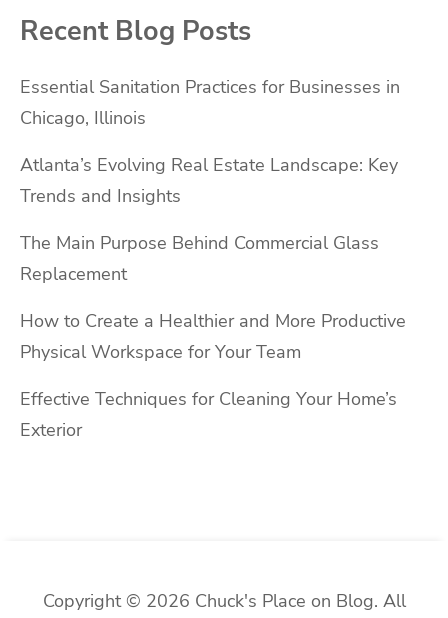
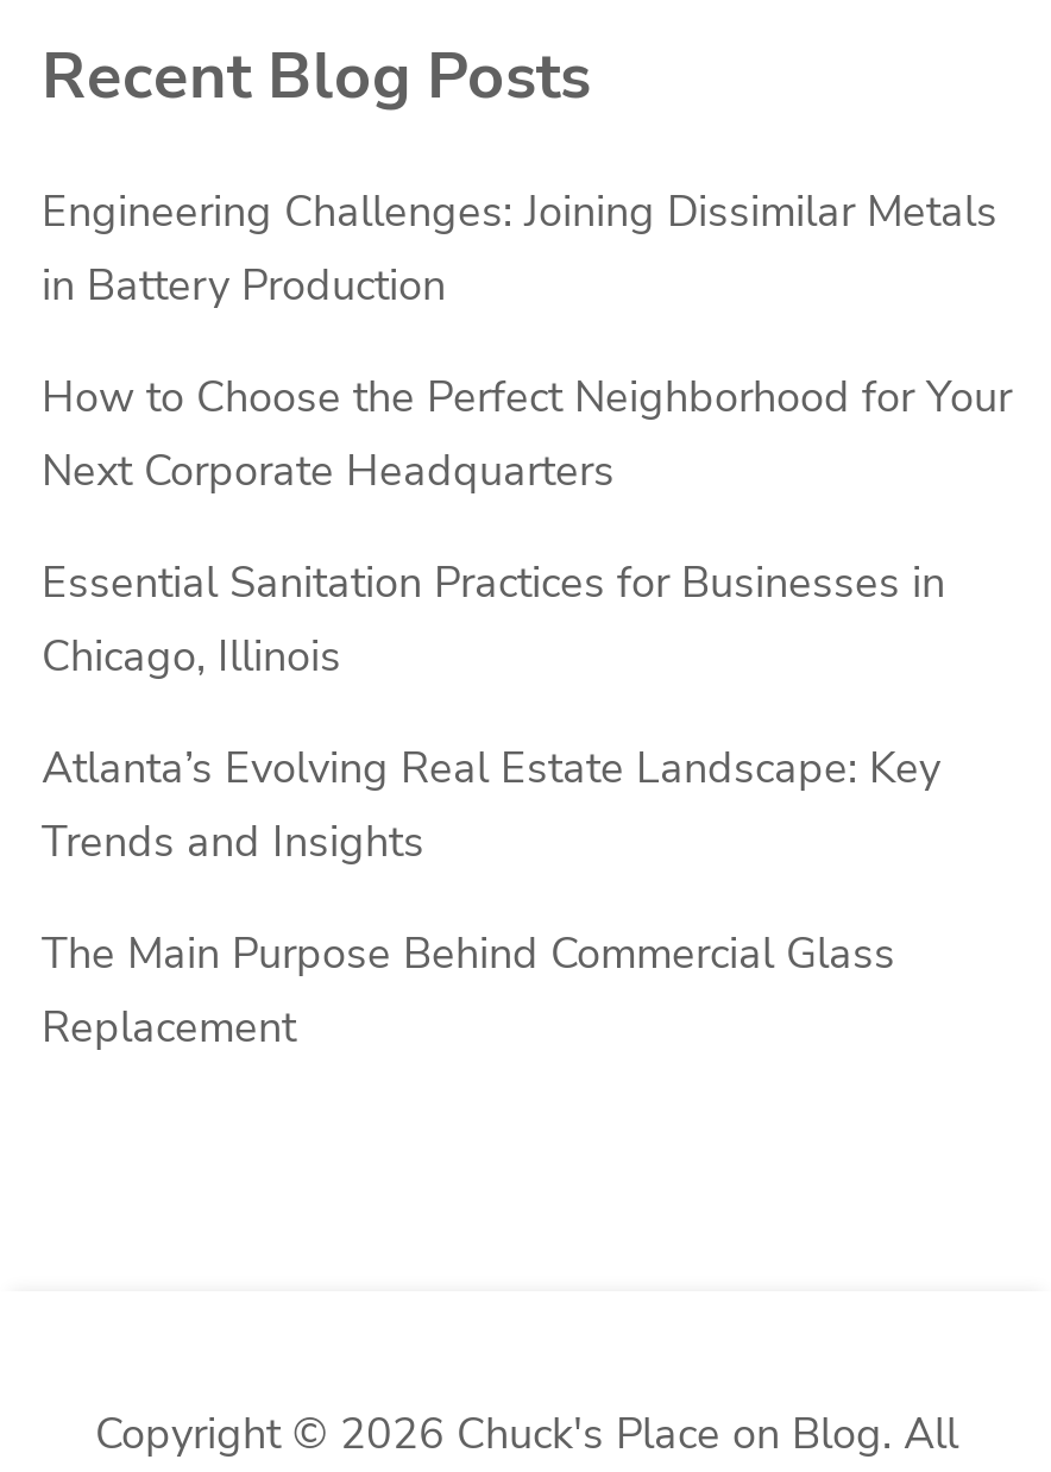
+ Engineering Challenges: Joining Dissimilar Metals
+ in Battery Production
+ How to Choose the Perfect Neighborhood for Your
+ Next Corporate Headquarters

moved down: Essential Sanitation Practices for Businesses in | Chicago, Illinois | Atlanta’s Evolving Real Estate Landscape: Key | Trends and Insights | The Main Purpose Behind Commercial Glass | Replacement

- How to Create a Healthier and More Productive
- Physical Workspace for Your Team
- Effective Techniques for Cleaning Your Home’s
- Exterior
